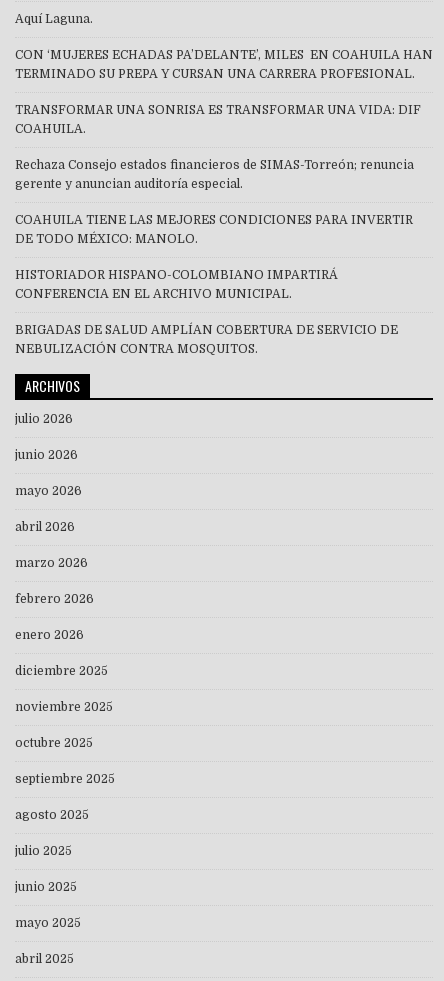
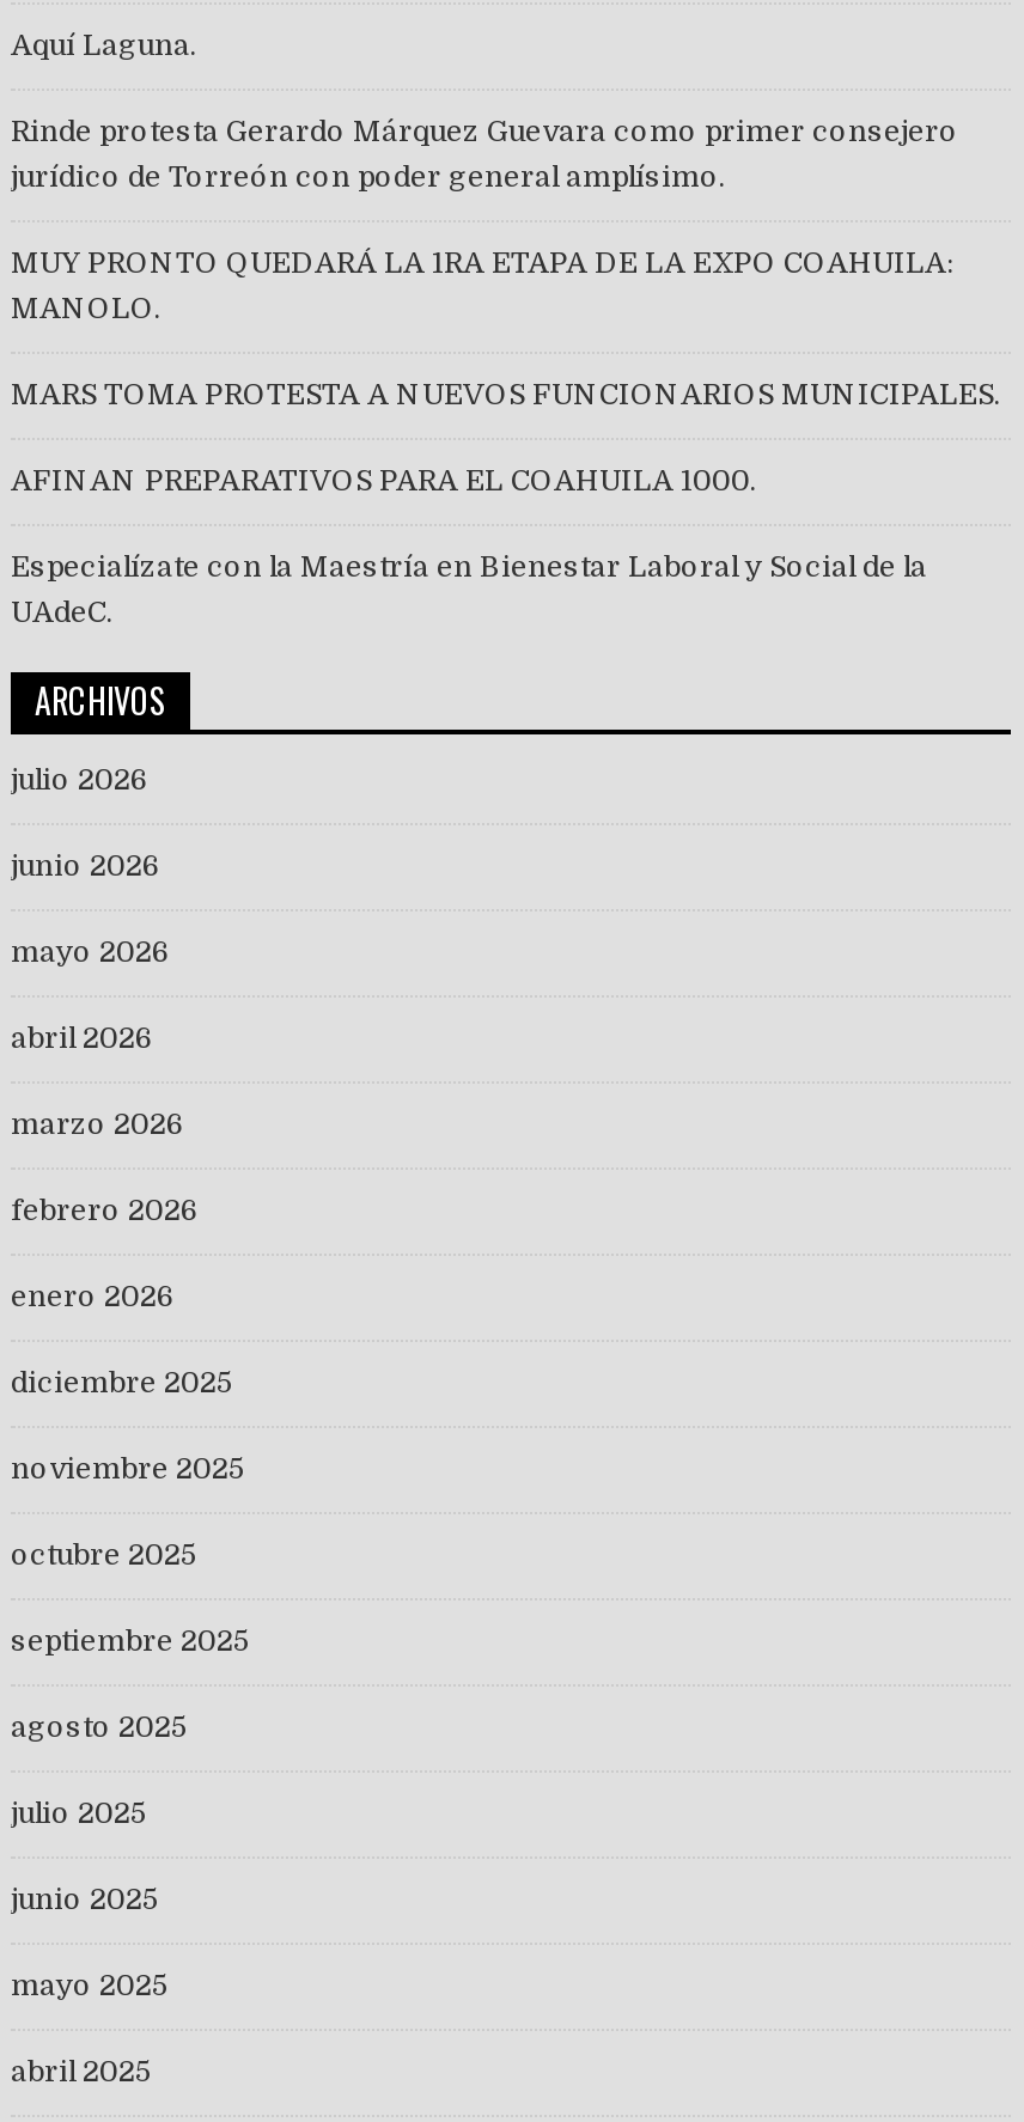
- CON ‘MUJERES ECHADAS PA’DELANTE’, MILES EN COAHUILA HAN
- TERMINADO SU PREPA Y CURSAN UNA CARRERA PROFESIONAL.
- TRANSFORMAR UNA SONRISA ES TRANSFORMAR UNA VIDA: DIF
- COAHUILA.
- Rechaza Consejo estados financieros de SIMAS-Torreón; renuncia
- gerente y anuncian auditoría especial.
- COAHUILA TIENE LAS MEJORES CONDICIONES PARA INVERTIR
- DE TODO MÉXICO: MANOLO.
- HISTORIADOR HISPANO-COLOMBIANO IMPARTIRÁ
- CONFERENCIA EN EL ARCHIVO MUNICIPAL.
- BRIGADAS DE SALUD AMPLÍAN COBERTURA DE SERVICIO DE
- NEBULIZACIÓN CONTRA MOSQUITOS.
+ Rinde protesta Gerardo Márquez Guevara como primer consejero
+ jurídico de Torreón con poder general amplísimo.
+ MUY PRONTO QUEDARÁ LA 1RA ETAPA DE LA EXPO COAHUILA:
+ MANOLO.
+ MARS TOMA PROTESTA A NUEVOS FUNCIONARIOS MUNICIPALES.
+ AFINAN PREPARATIVOS PARA EL COAHUILA 1000.
+ Especialízate con la Maestría en Bienestar Laboral y Social de la
+ UAdeC.
